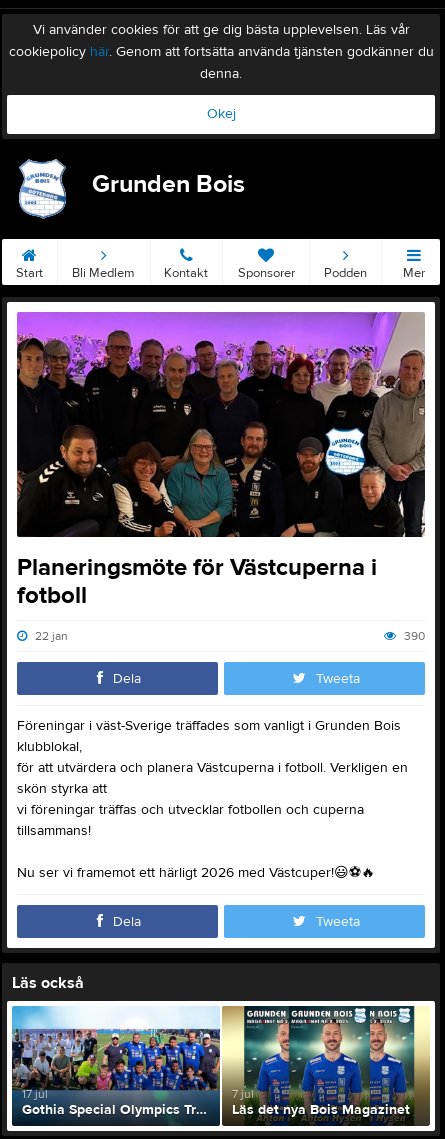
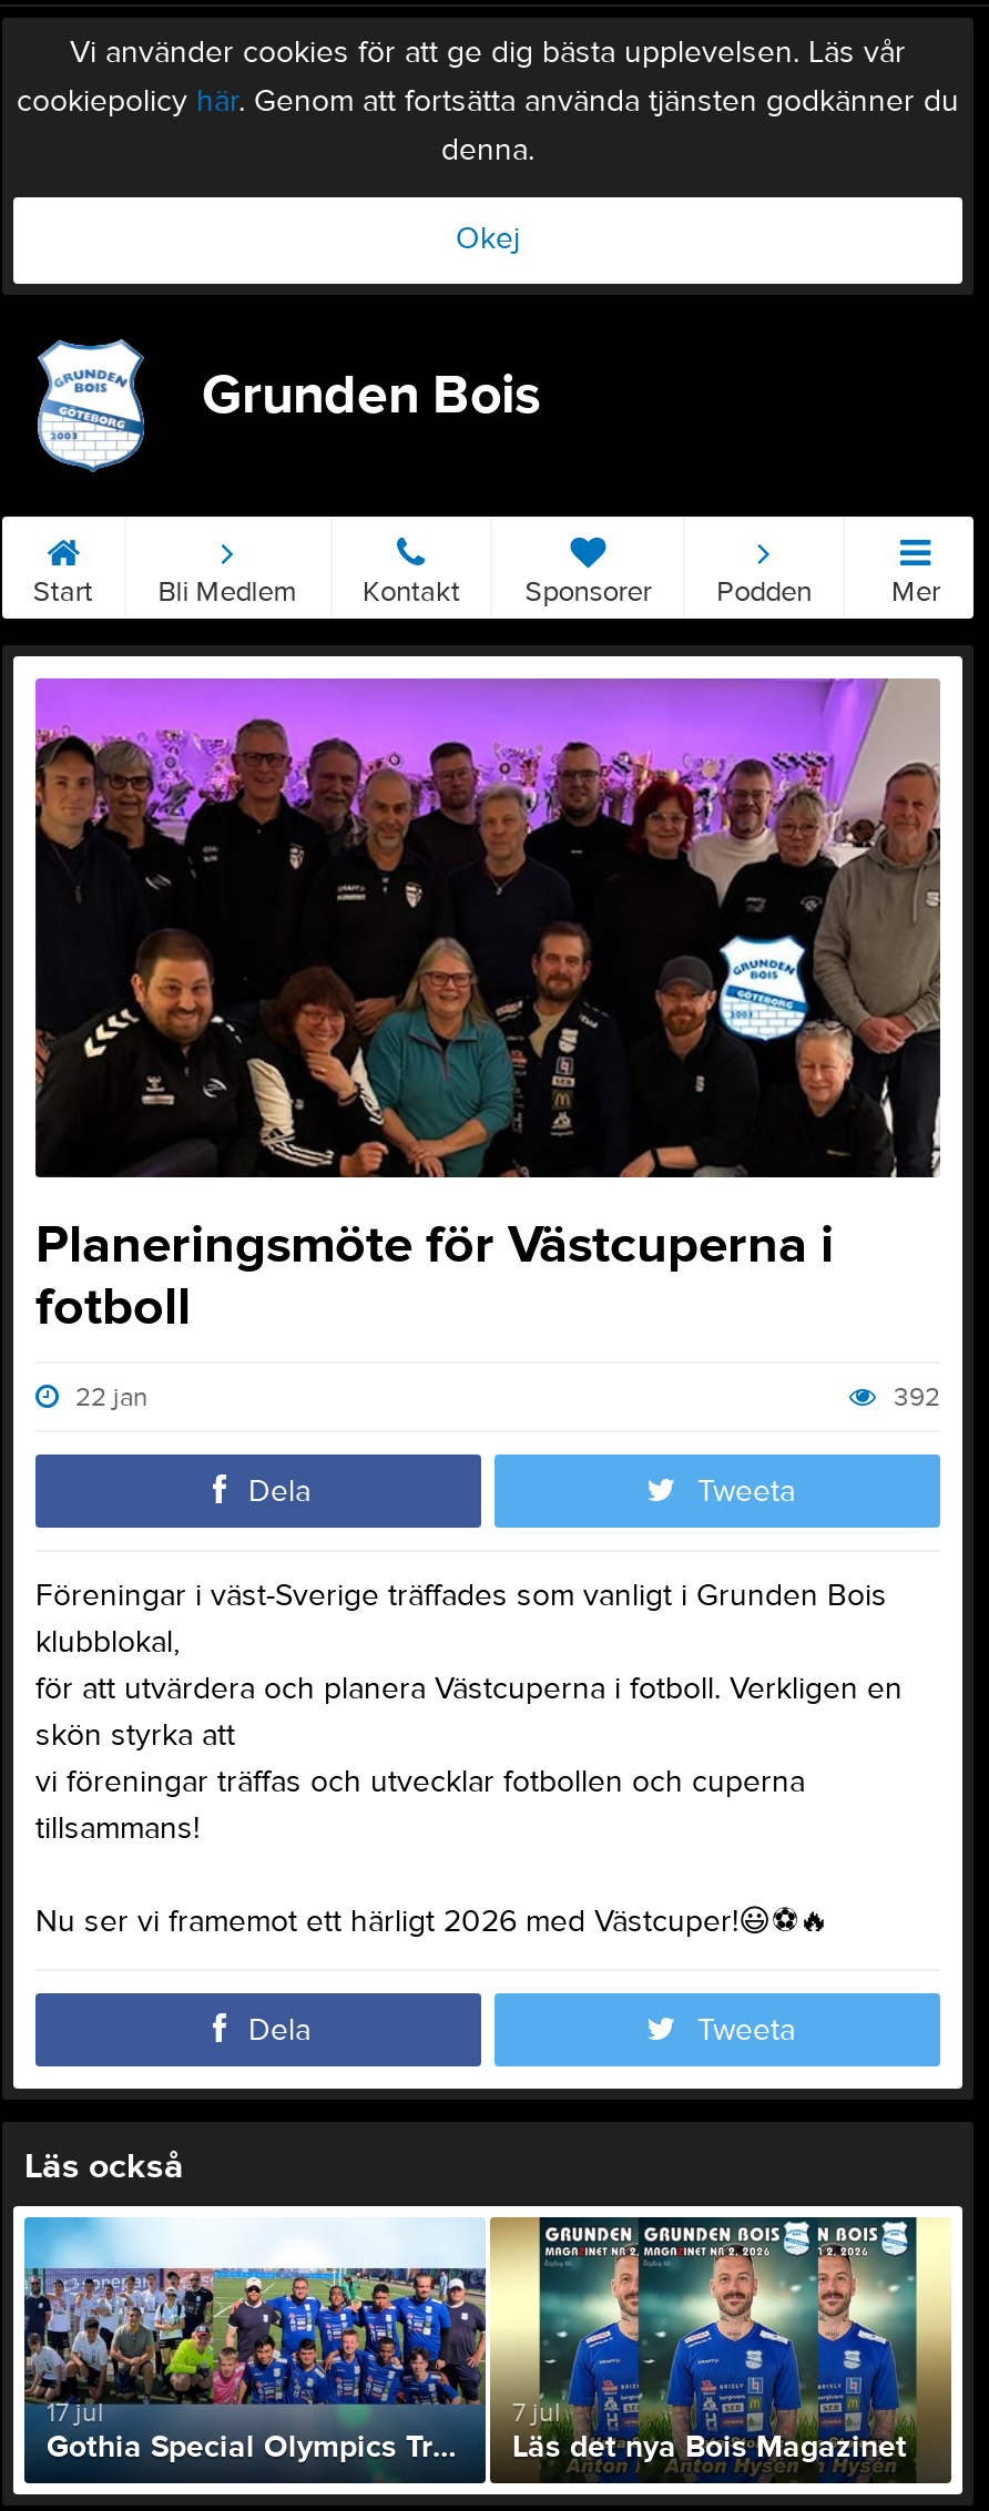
- 390
+ 392
